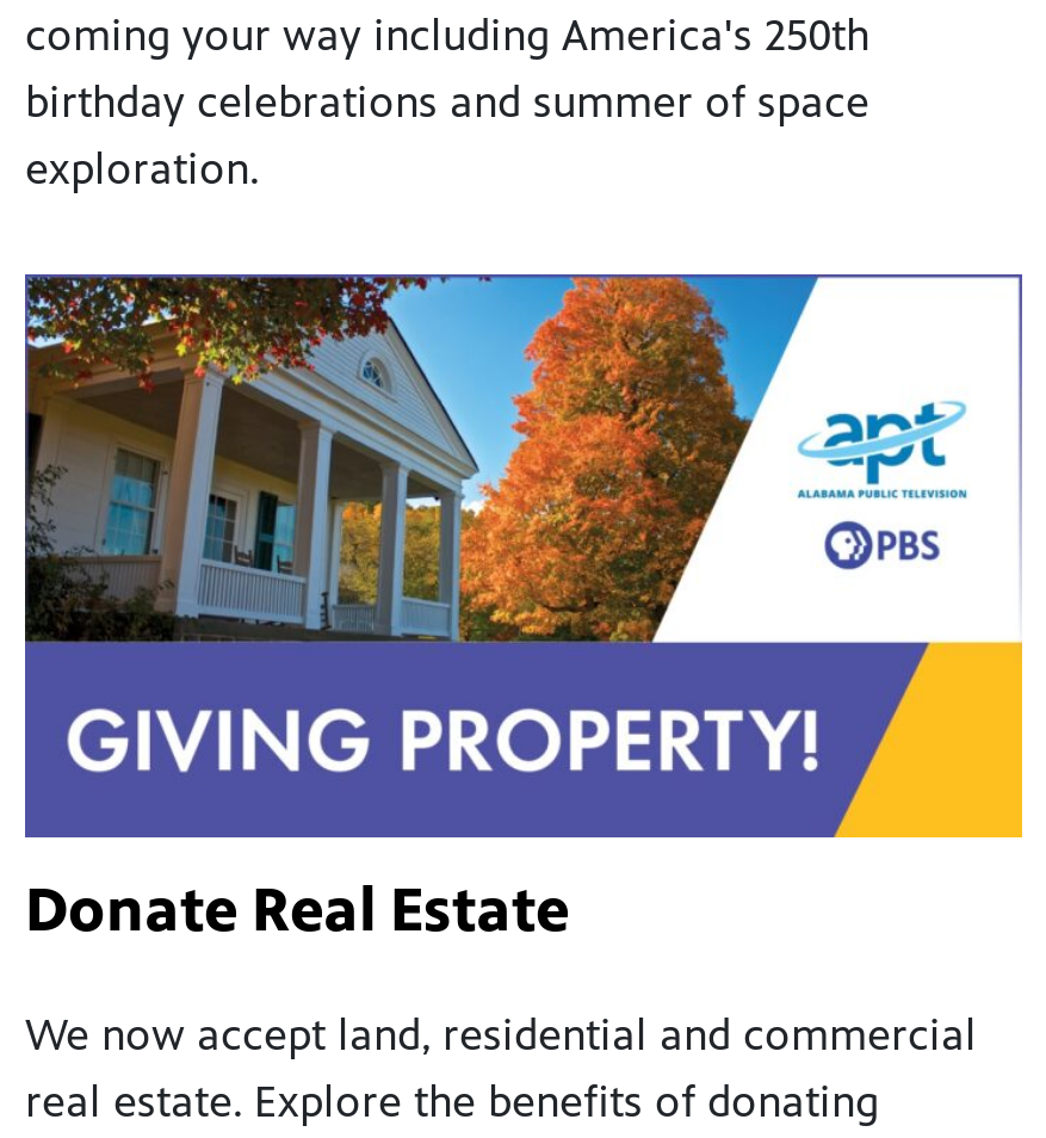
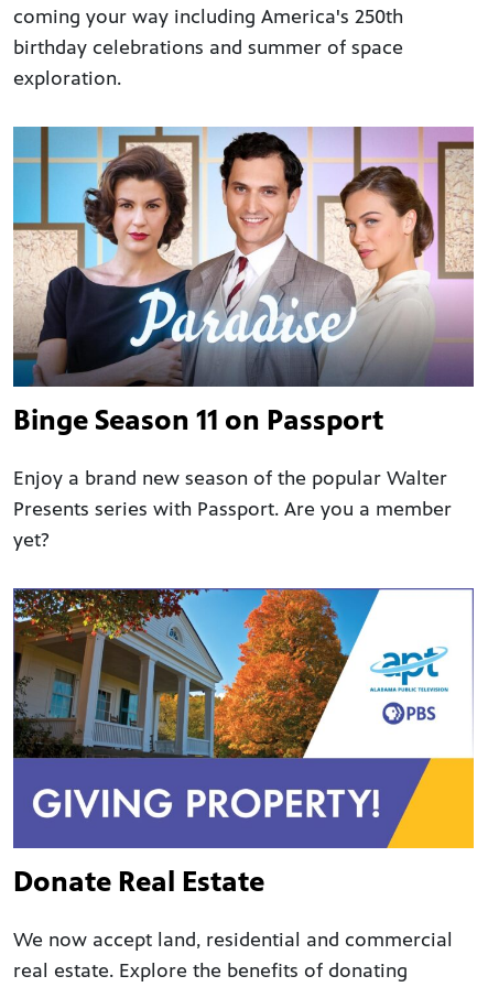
+ [image]
+ Binge Season 11 on Passport
+ Enjoy a brand new season of the popular Walter
+ Presents series with Passport. Are you a member
+ yet?
